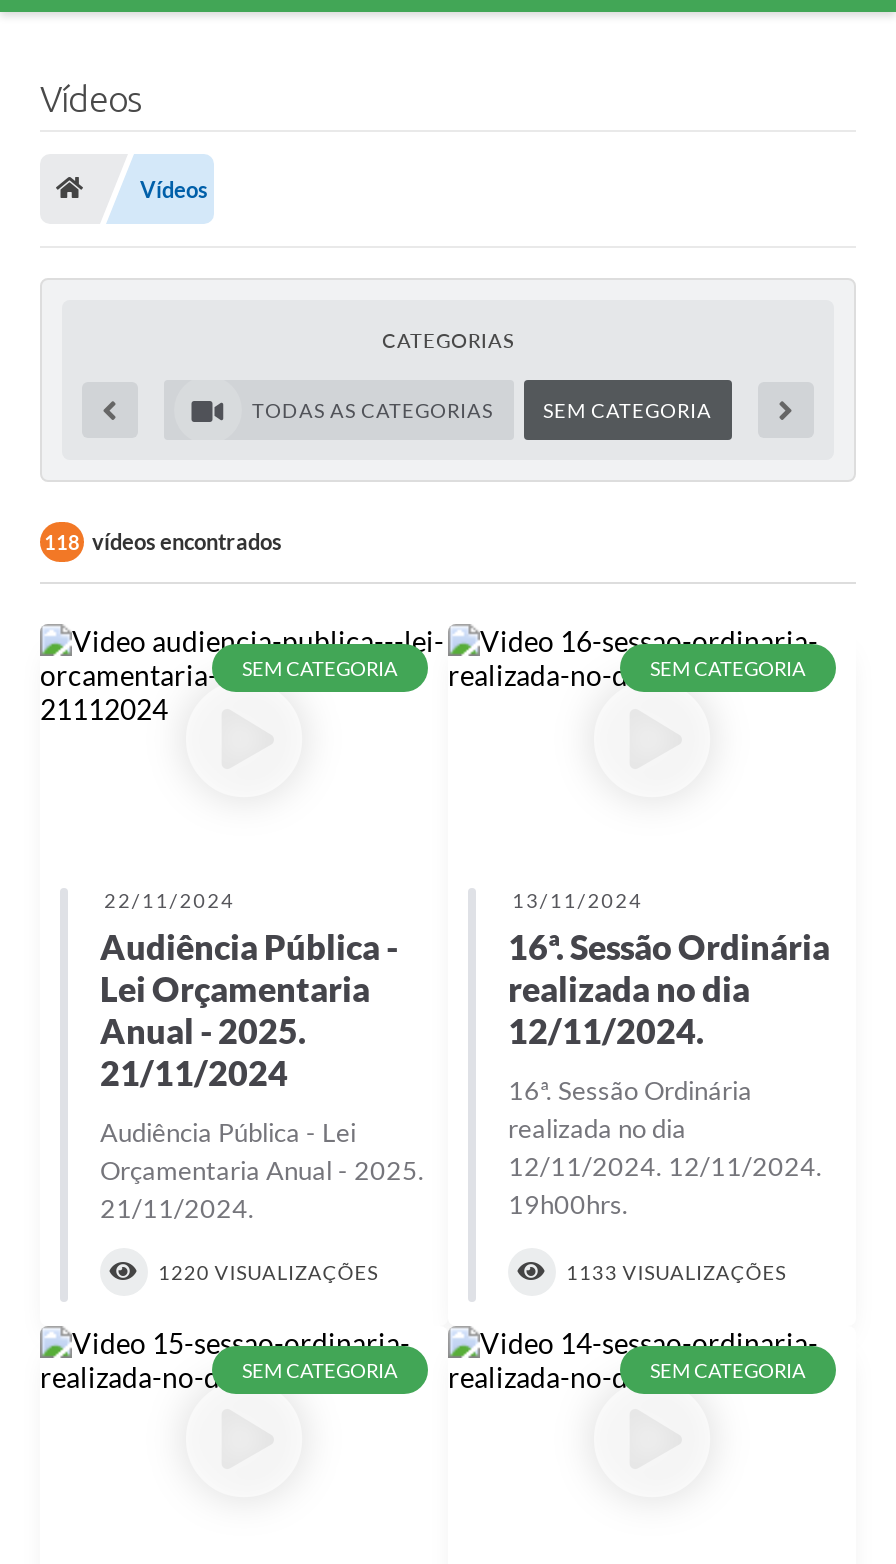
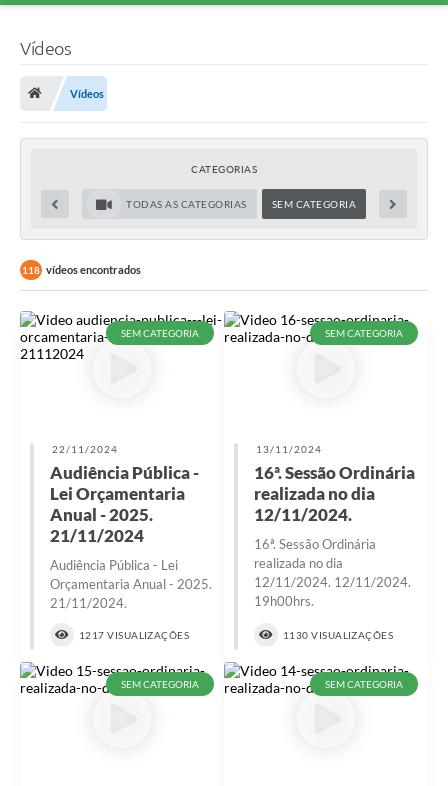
- 1220 VISUALIZAÇÕES
+ 1217 VISUALIZAÇÕES

- 1133 VISUALIZAÇÕES
+ 1130 VISUALIZAÇÕES
